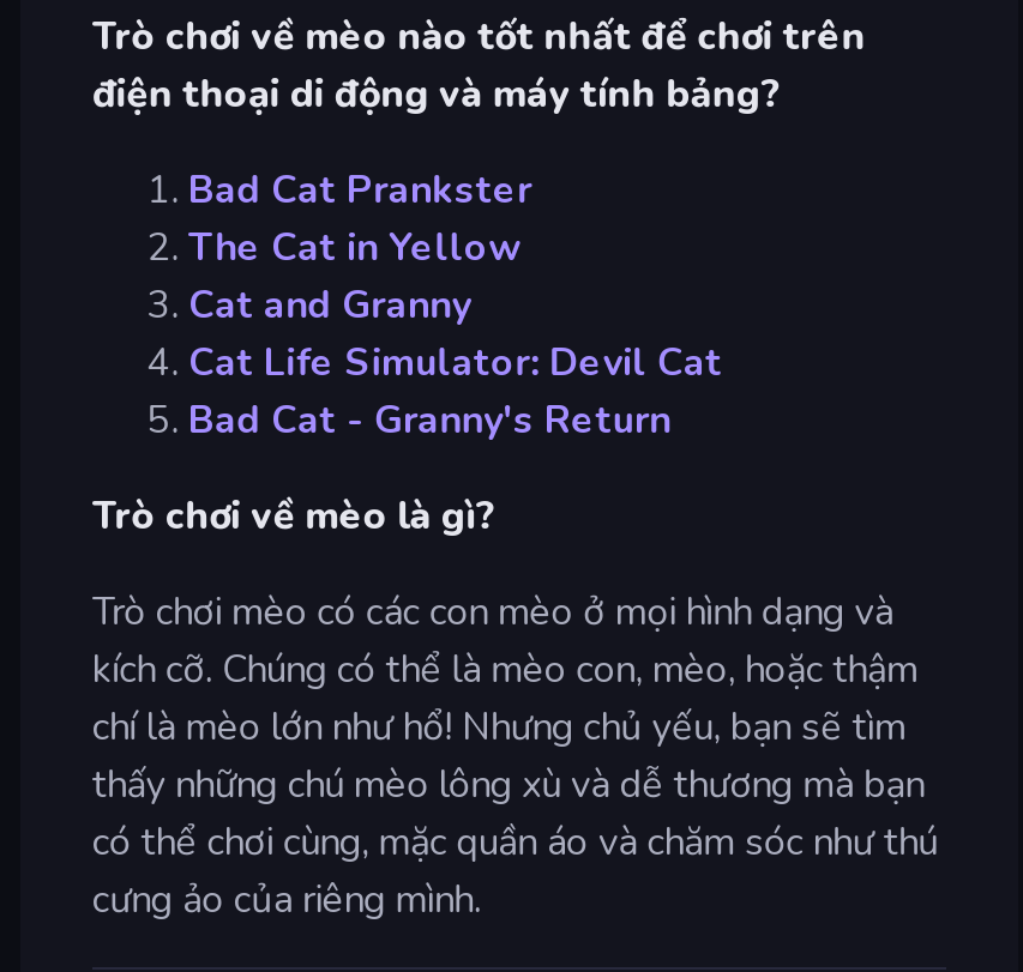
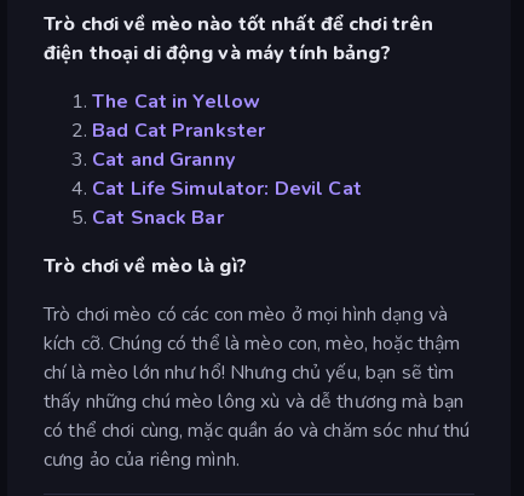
moved down: Bad Cat Prankster

moved up: The Cat in Yellow

- Bad Cat - Granny's Return
+ Cat Snack Bar
